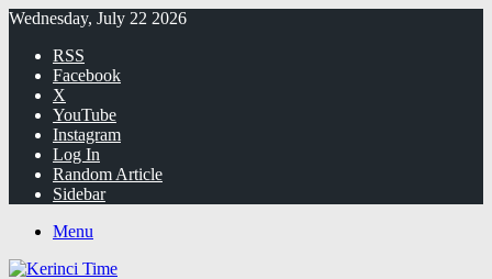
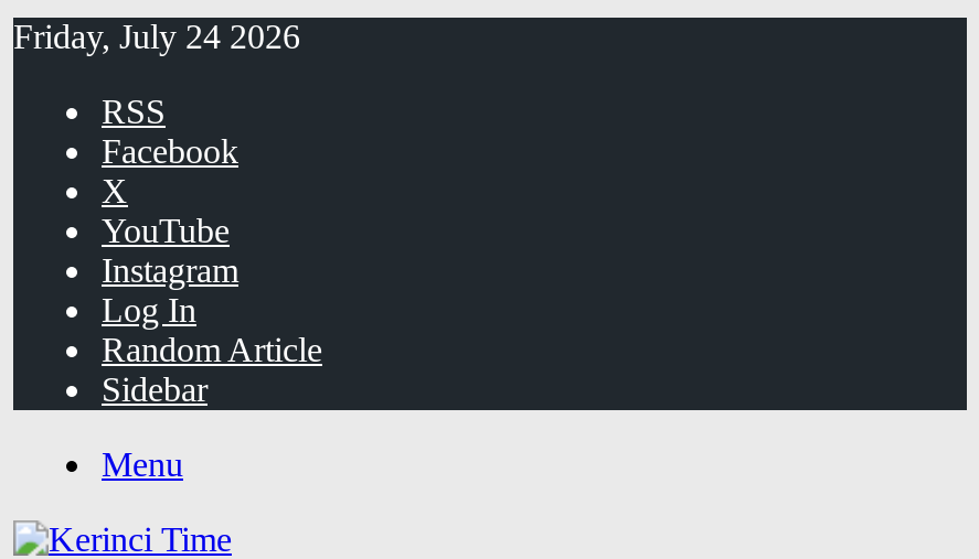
- Wednesday, July 22 2026
+ Friday, July 24 2026
